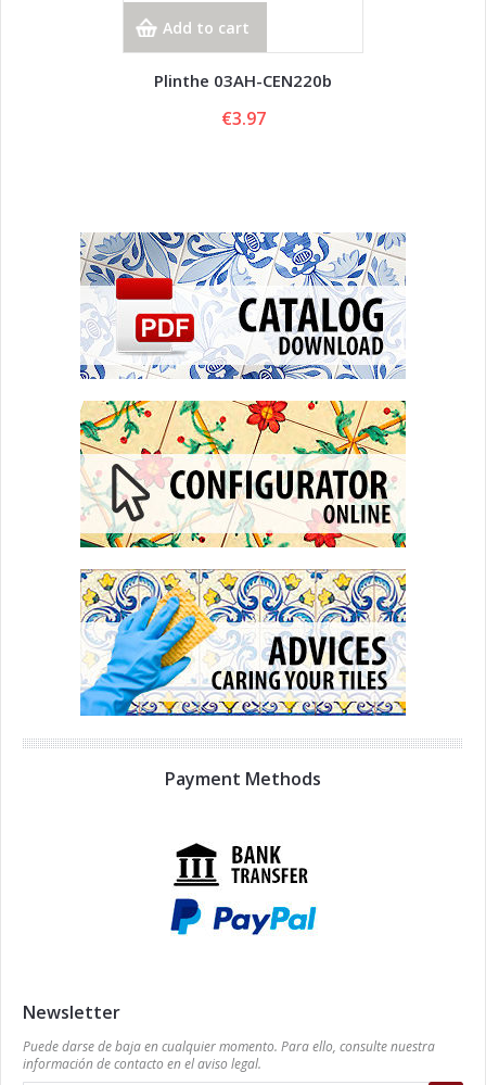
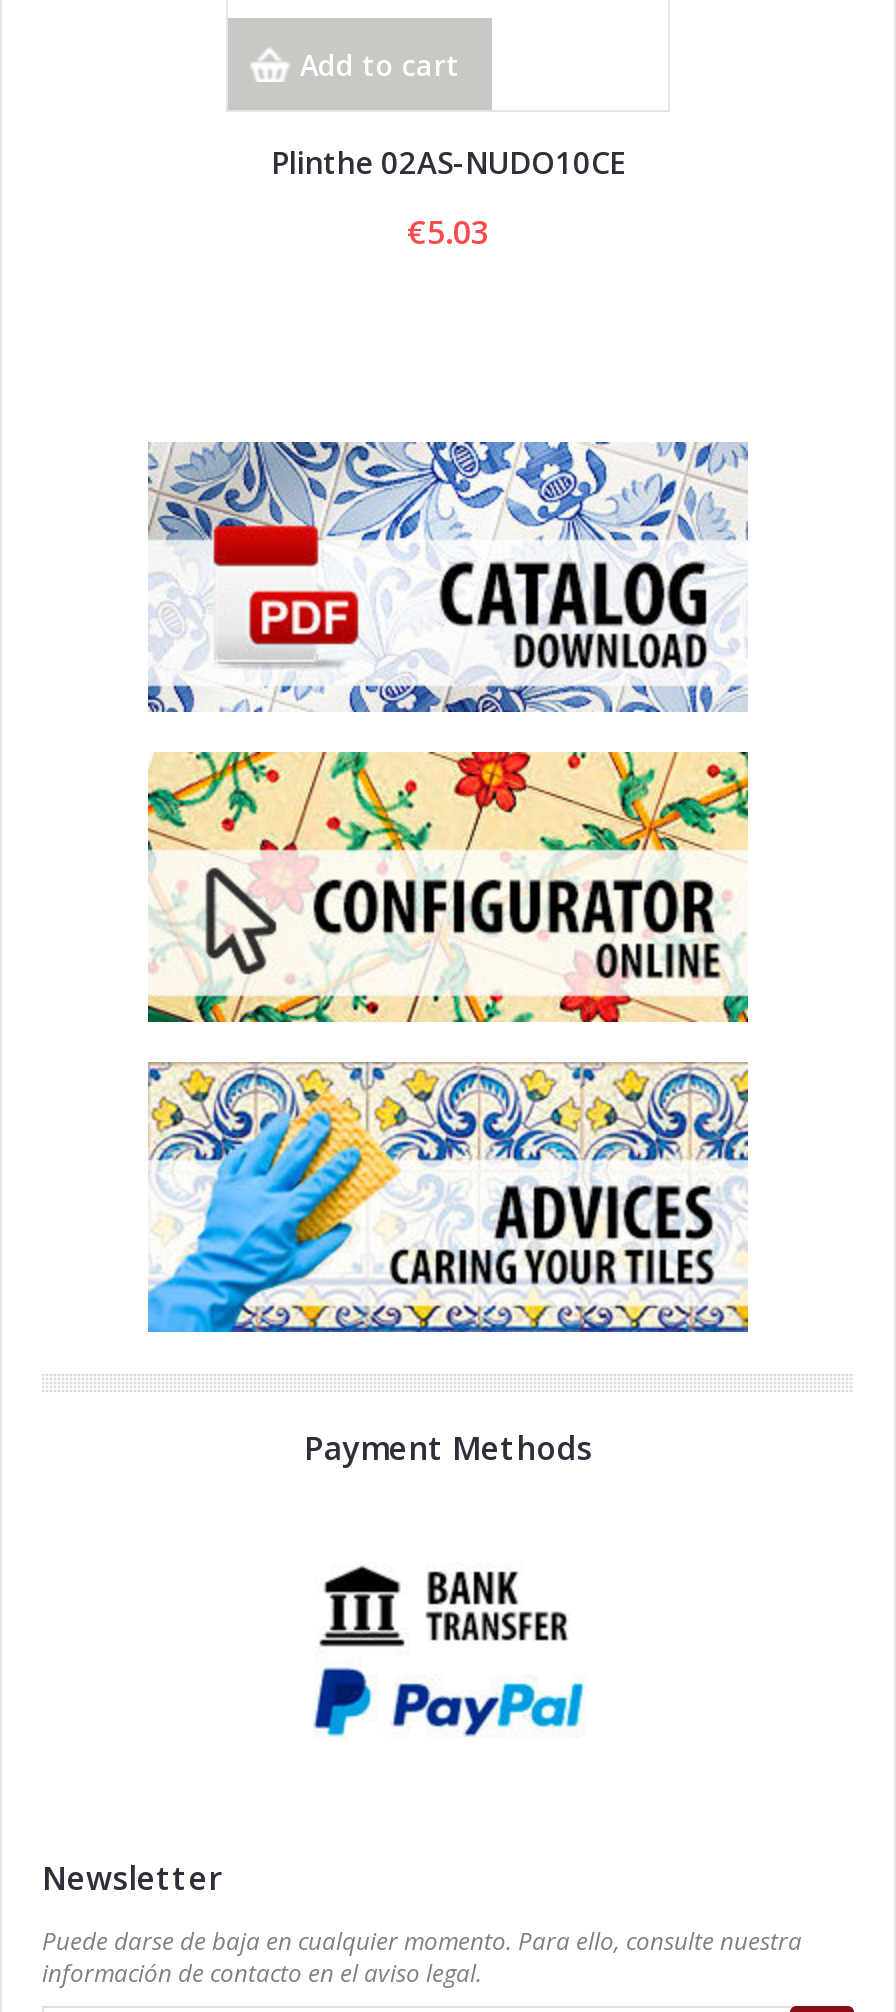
- Plinthe 03AH-CEN220b
+ Plinthe 02AS-NUDO10CE

- €3.97
+ €5.03
